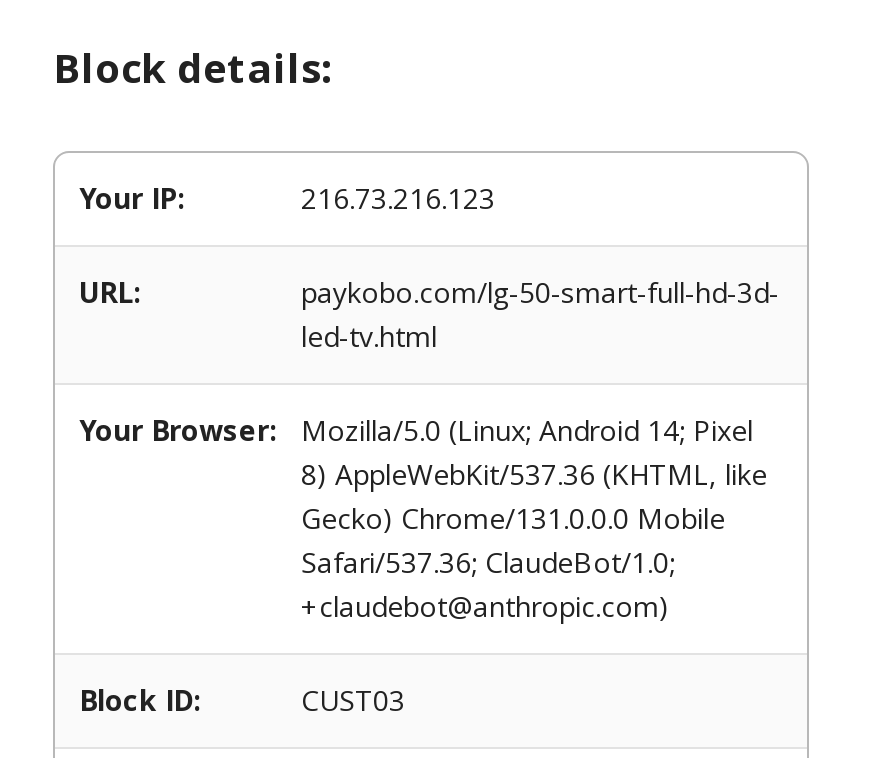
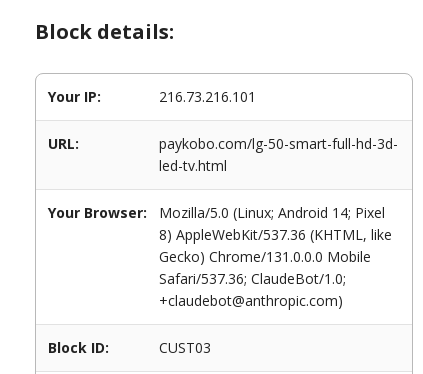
- 216.73.216.123
+ 216.73.216.101
